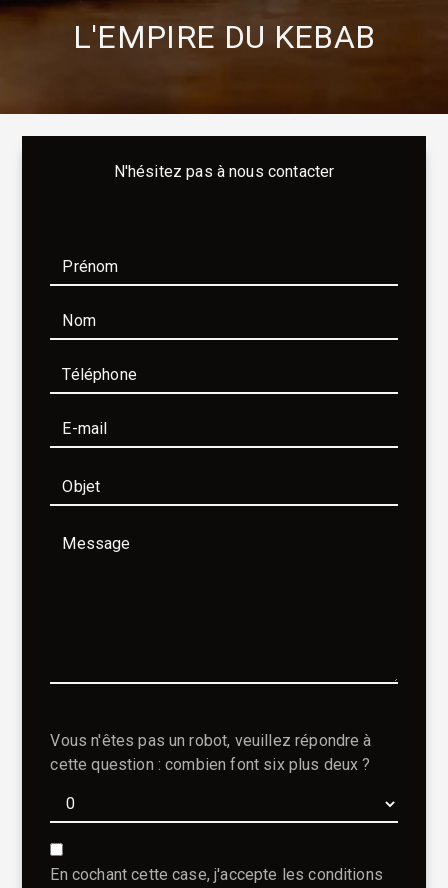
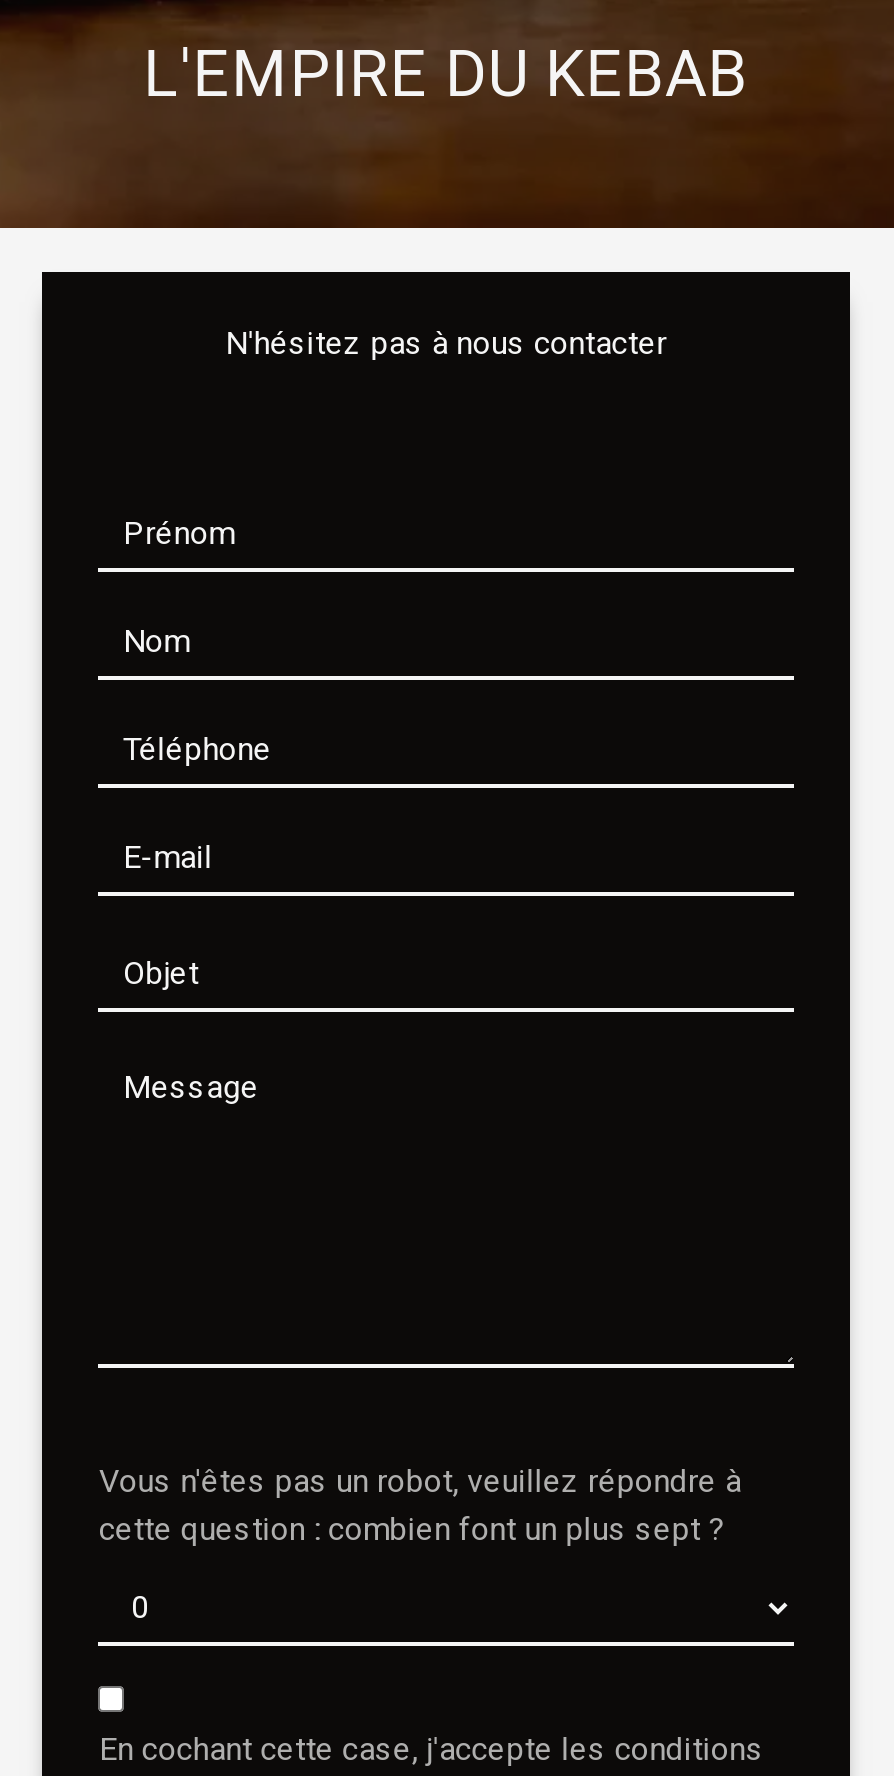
- cette question : combien font six plus deux ?
+ cette question : combien font un plus sept ?
